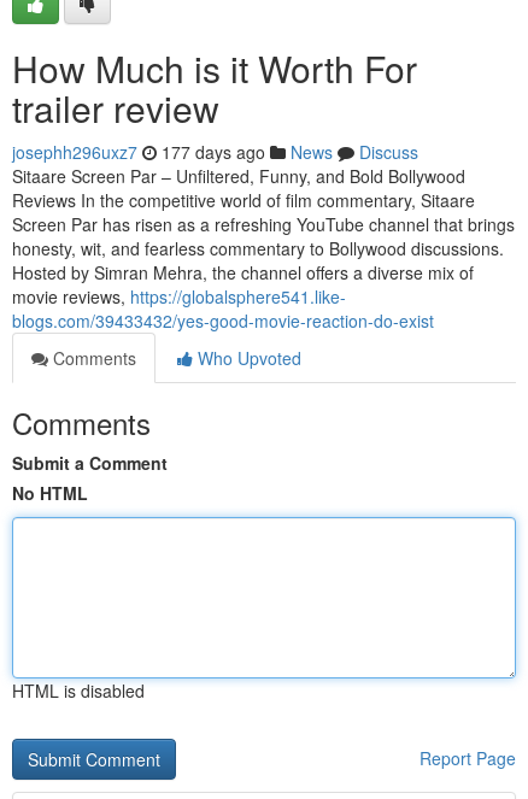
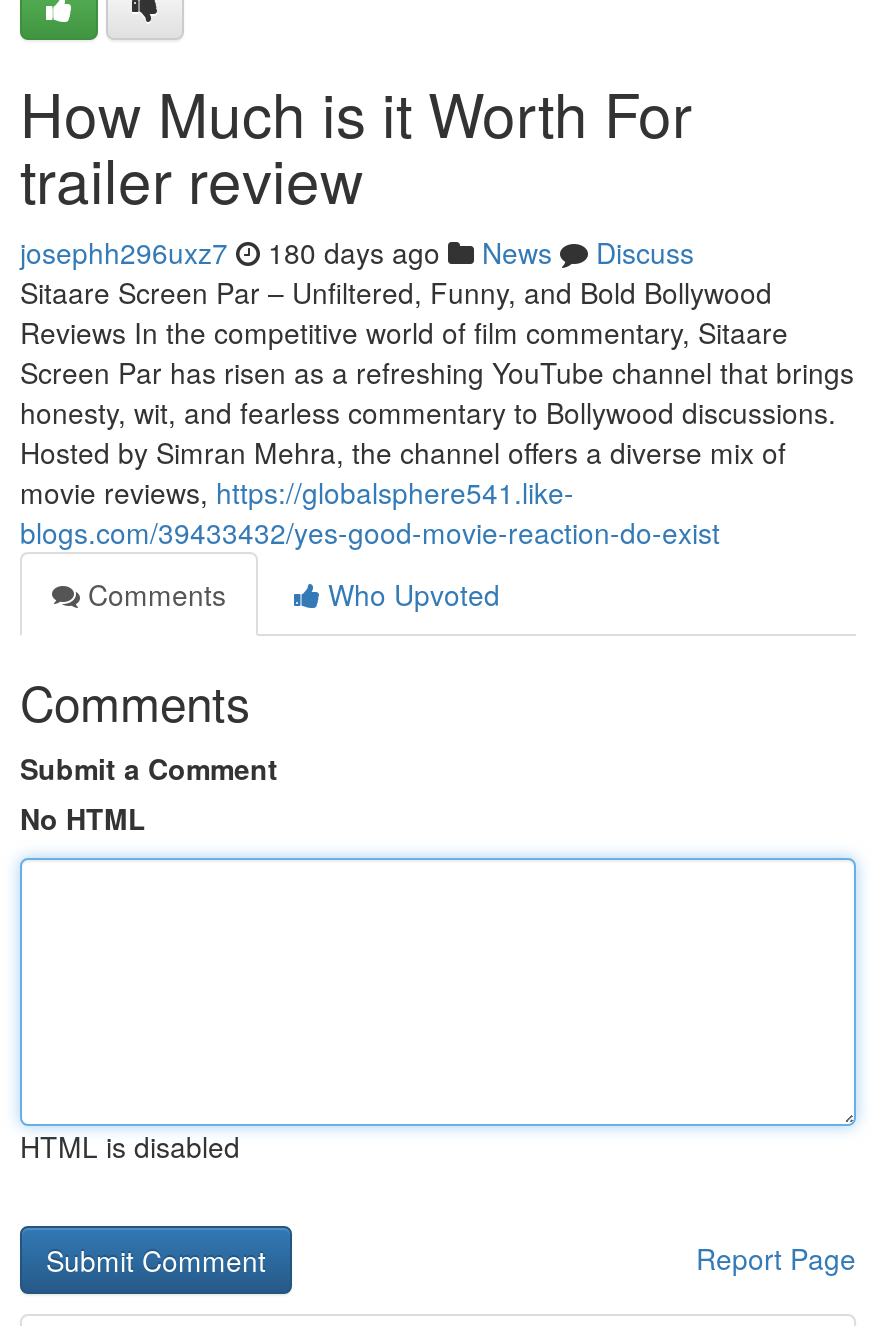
- josephh296uxz7 177 days ago News Discuss
+ josephh296uxz7 180 days ago News Discuss
